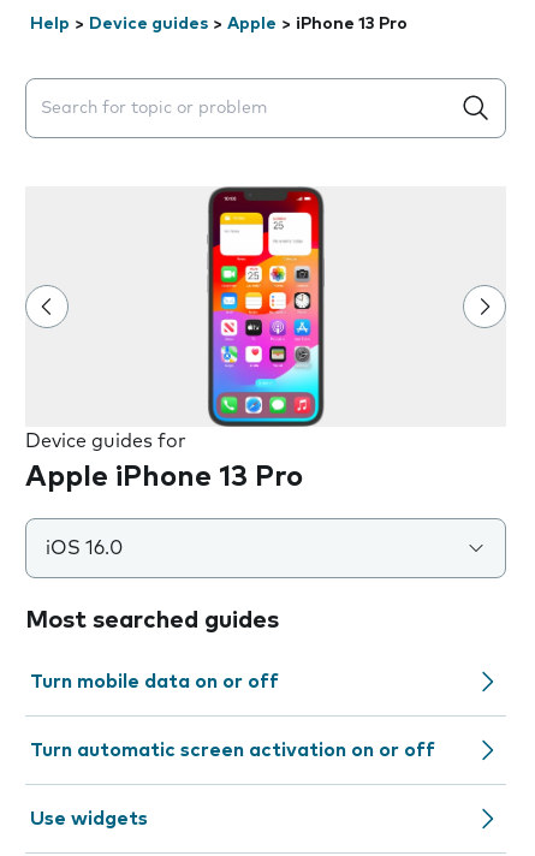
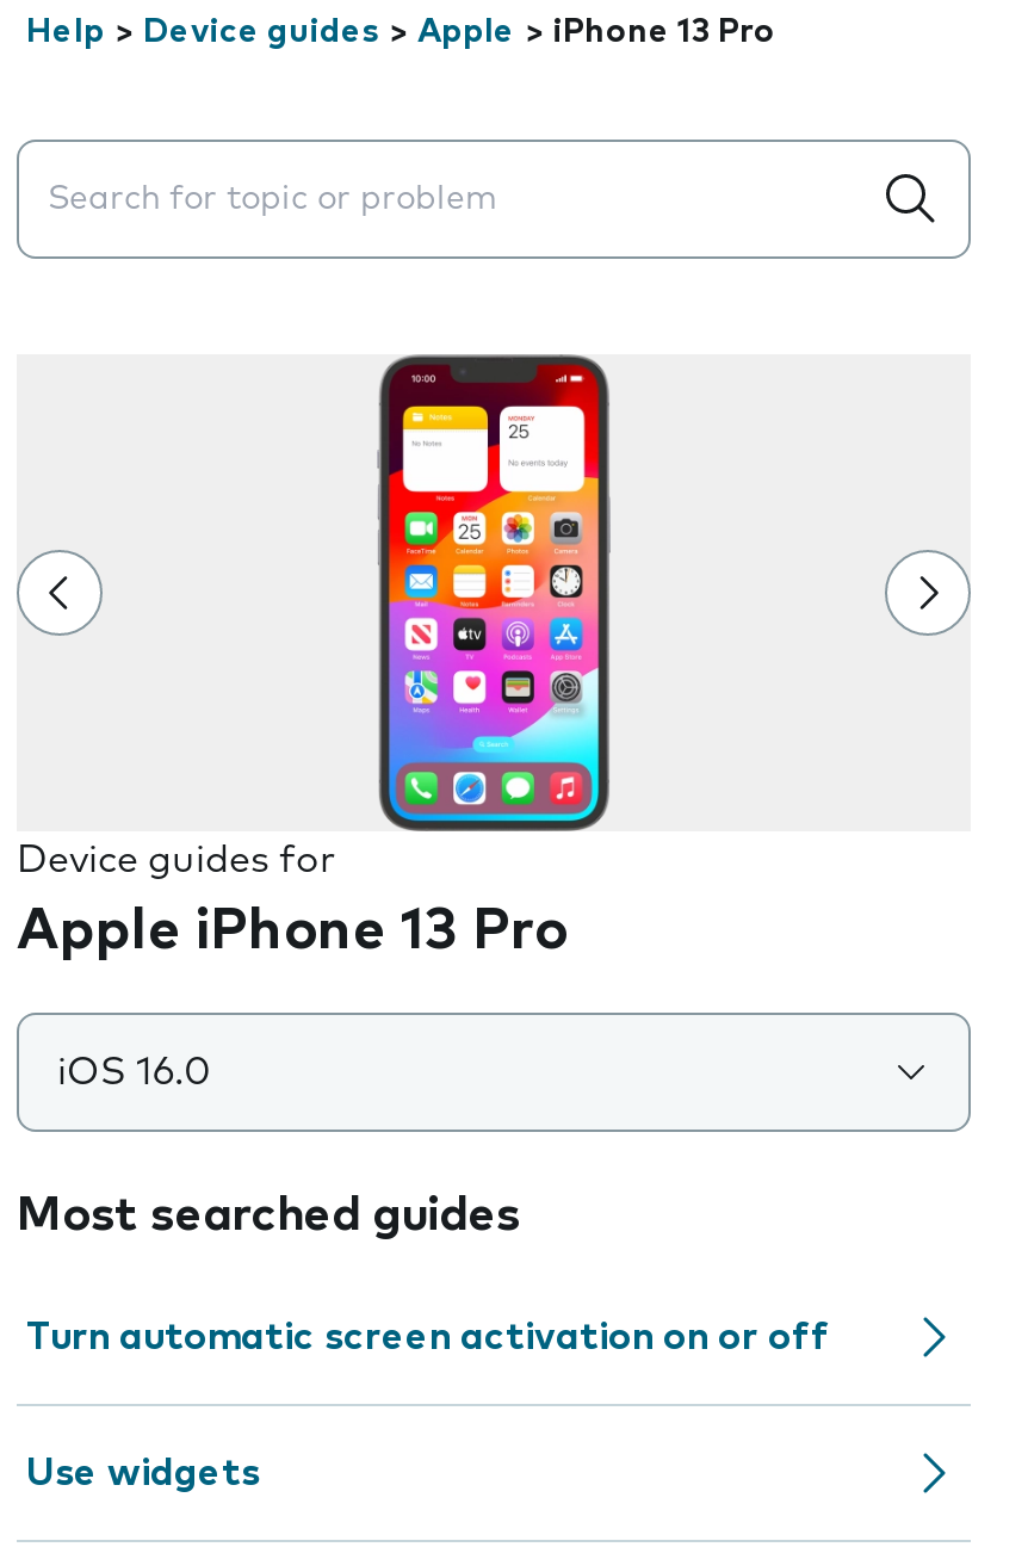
- Turn mobile data on or off
